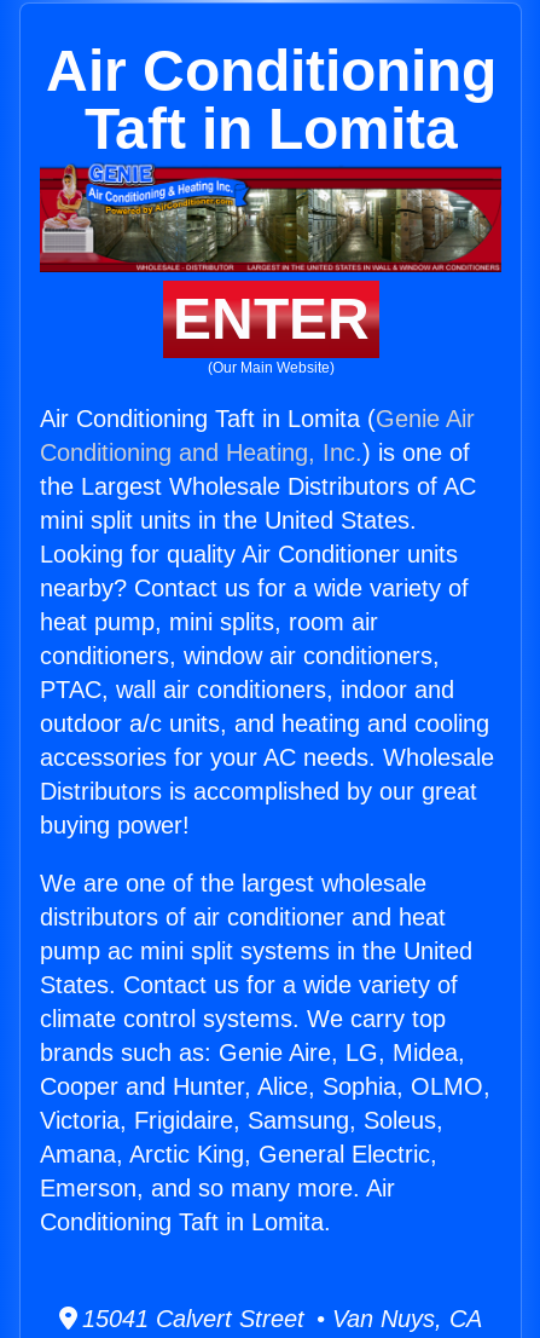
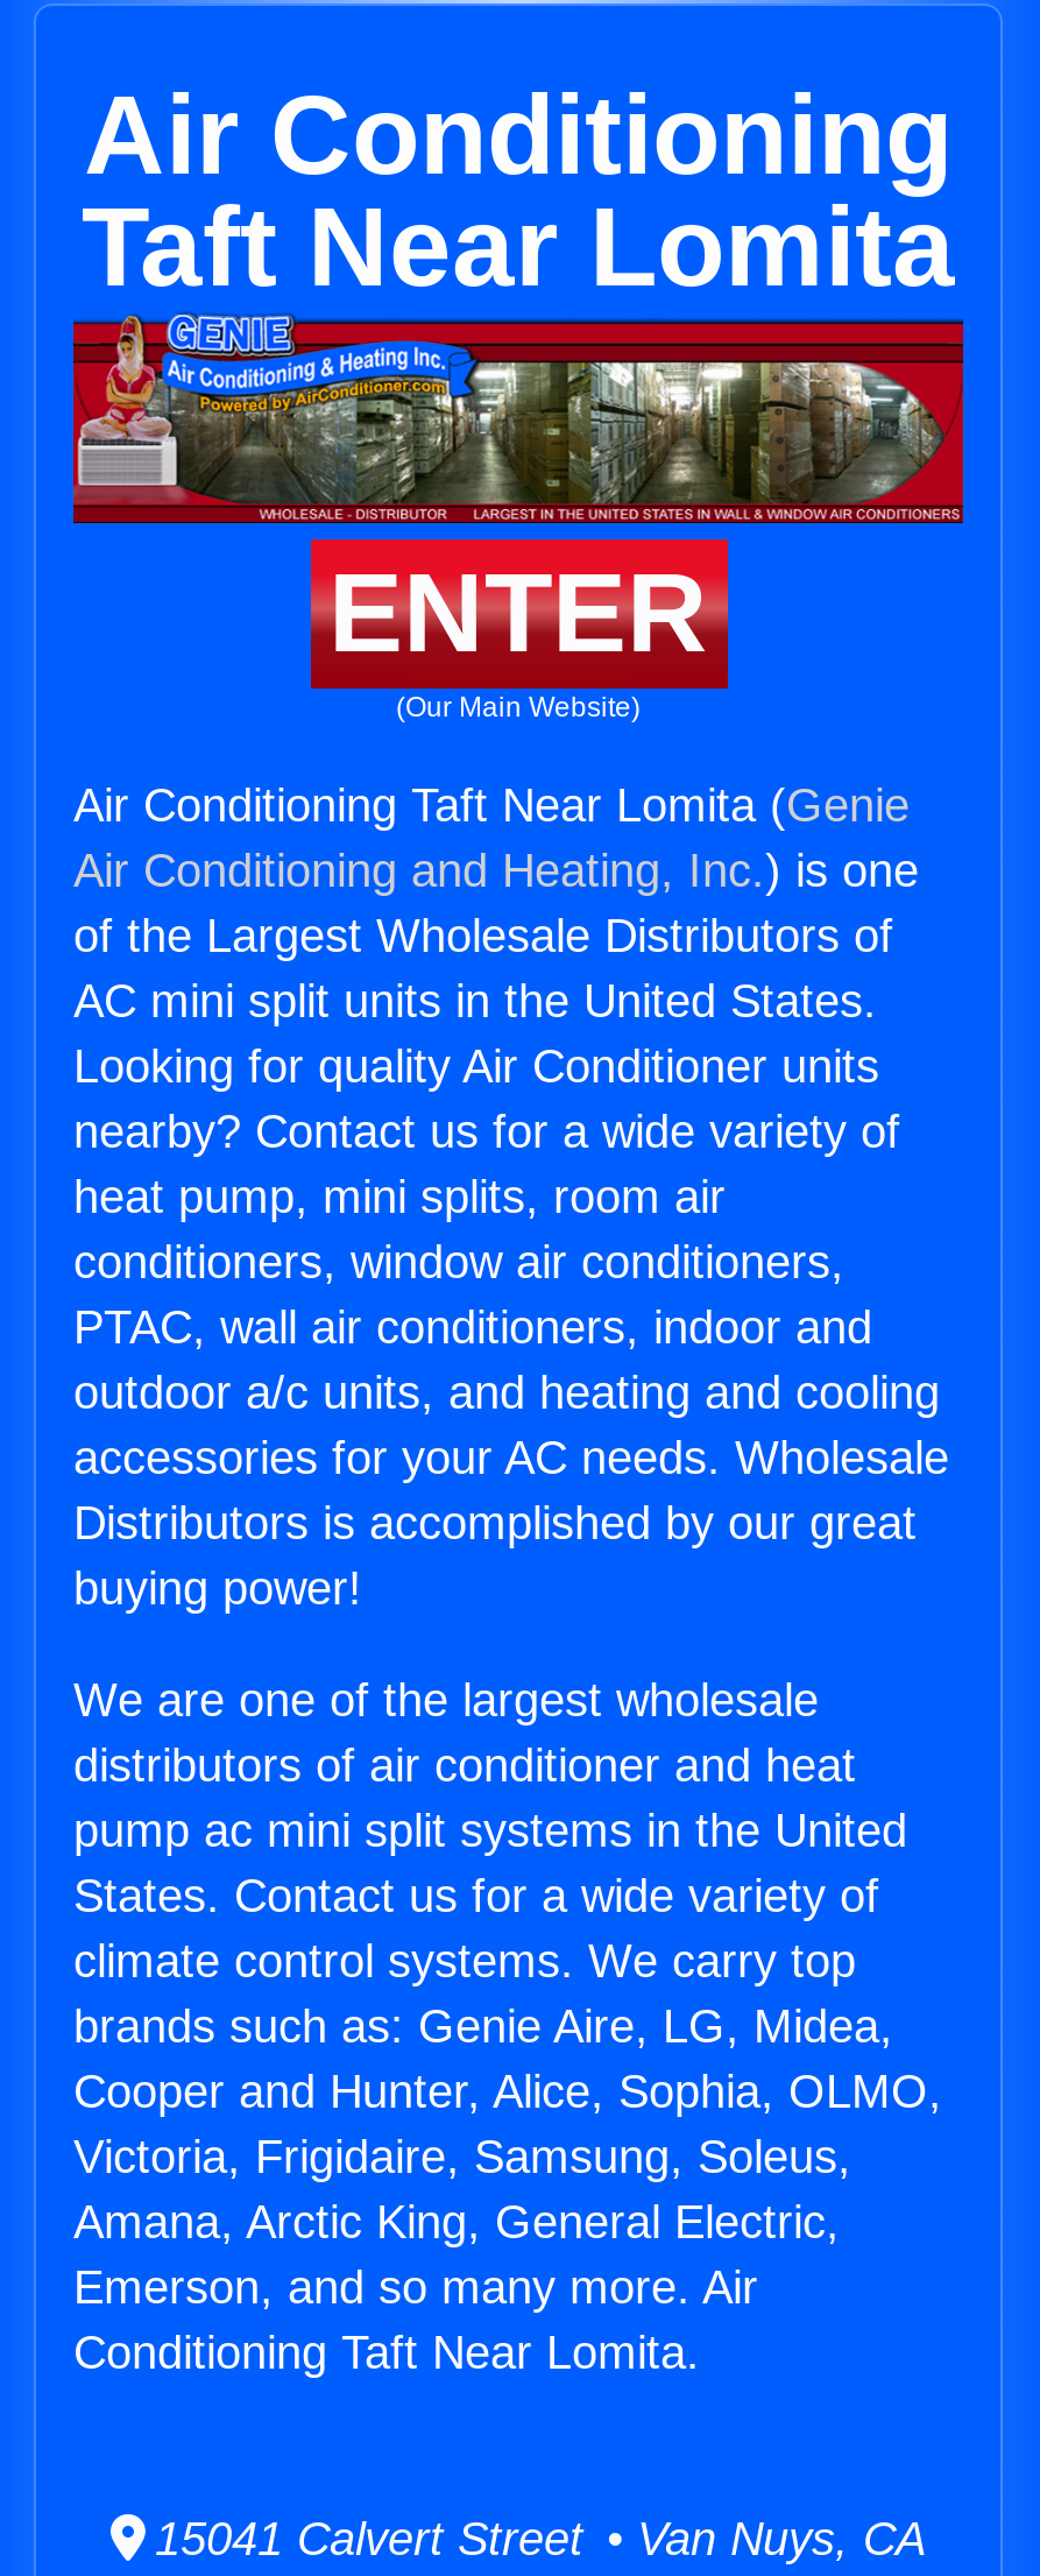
- Taft in Lomita
+ Taft Near Lomita

- Air Conditioning Taft in Lomita (Genie Air
- Conditioning and Heating, Inc.) is one of
- the Largest Wholesale Distributors of AC
- mini split units in the United States.
+ Air Conditioning Taft Near Lomita (Genie
+ Air Conditioning and Heating, Inc.) is one
+ of the Largest Wholesale Distributors of
+ AC mini split units in the United States.

- Conditioning Taft in Lomita.
+ Conditioning Taft Near Lomita.
